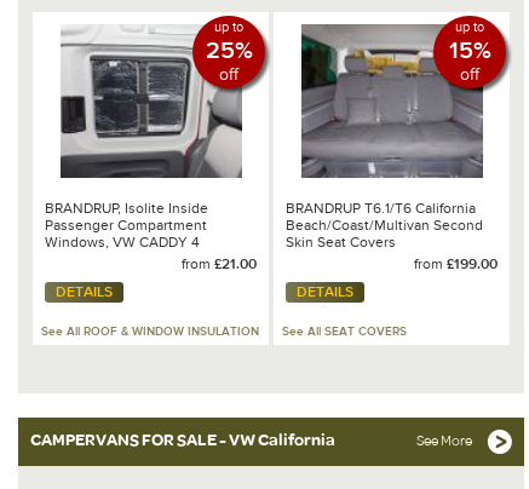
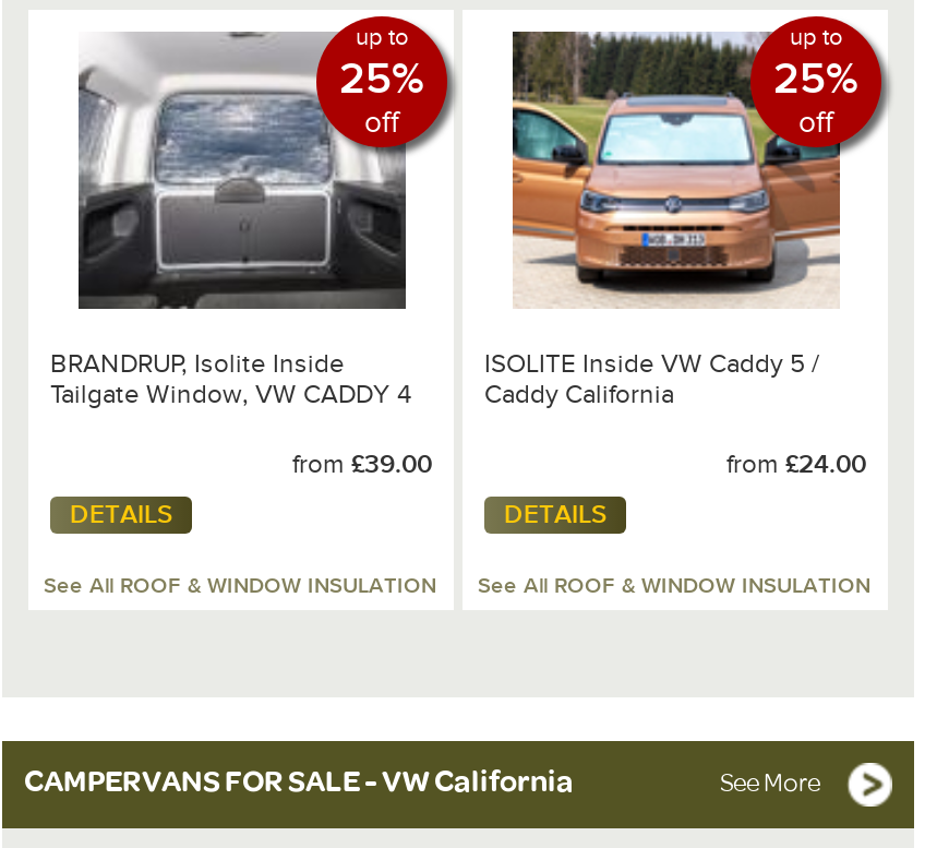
- [image]
- Passenger Compartment
- Windows, VW CADDY 4
- from £21.00
+ [image]
+ Tailgate Window, VW CADDY 4
+ from £39.00

- [image]
- 15%
+ [image]
+ 25%

- BRANDRUP T6.1/T6 California
- Beach/Coast/Multivan Second
- Skin Seat Covers
- from £199.00
+ ISOLITE Inside VW Caddy 5 /
+ Caddy California
+ from £24.00

- See All SEAT COVERS
+ See All ROOF & WINDOW INSULATION
